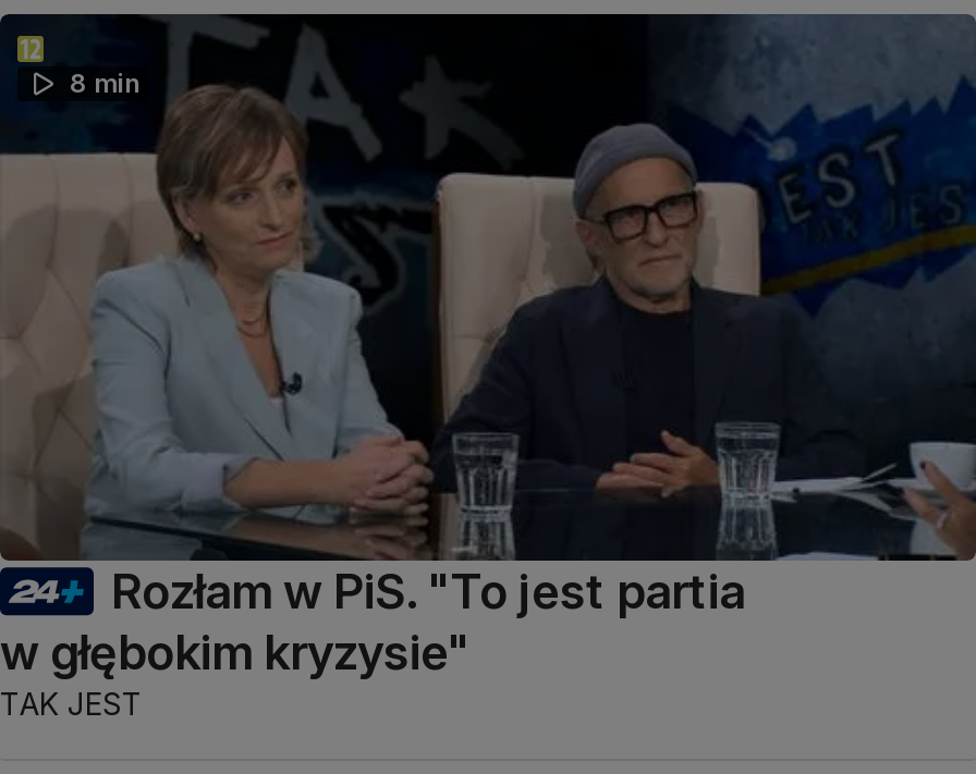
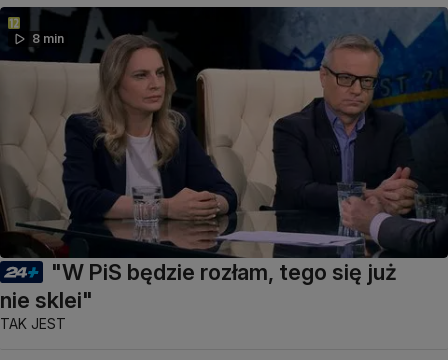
- [image]
- Rozłam w PiS. "To jest partia
- w głębokim kryzysie"
+ [image]
+ "W PiS będzie rozłam, tego się już
+ nie sklei"
